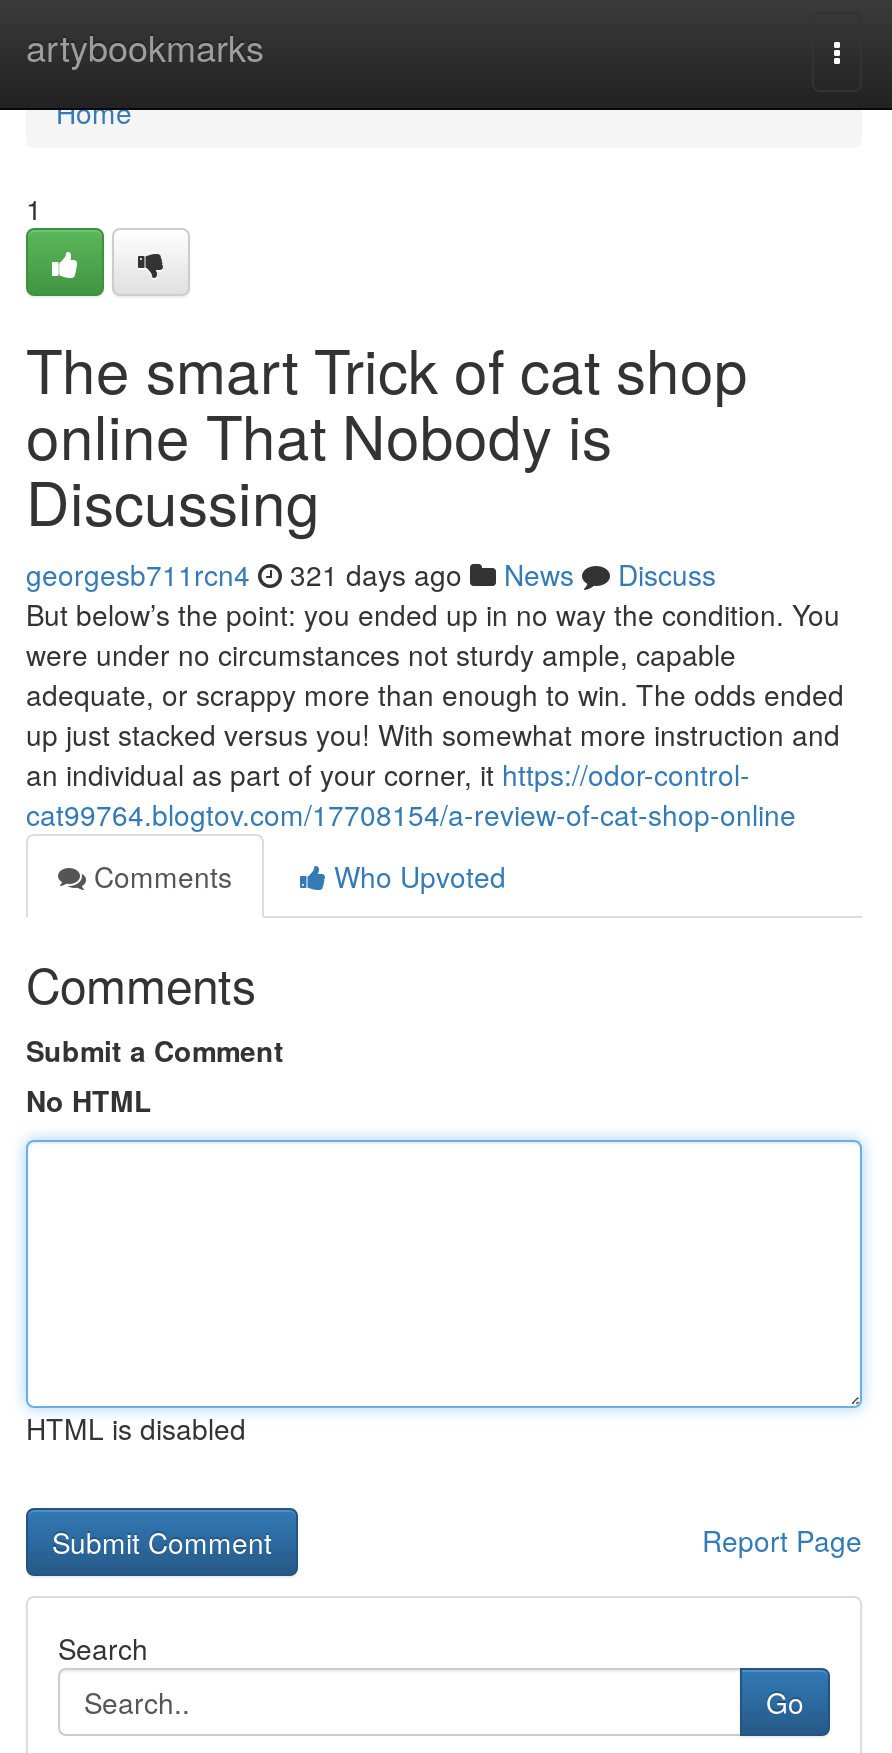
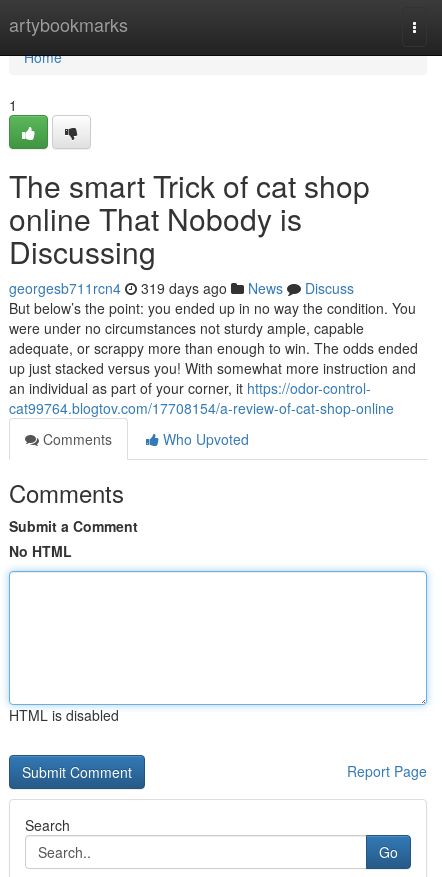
- georgesb711rcn4 321 days ago News Discuss
+ georgesb711rcn4 319 days ago News Discuss
